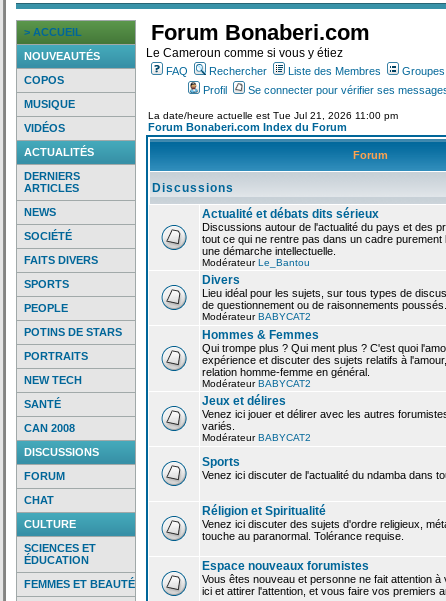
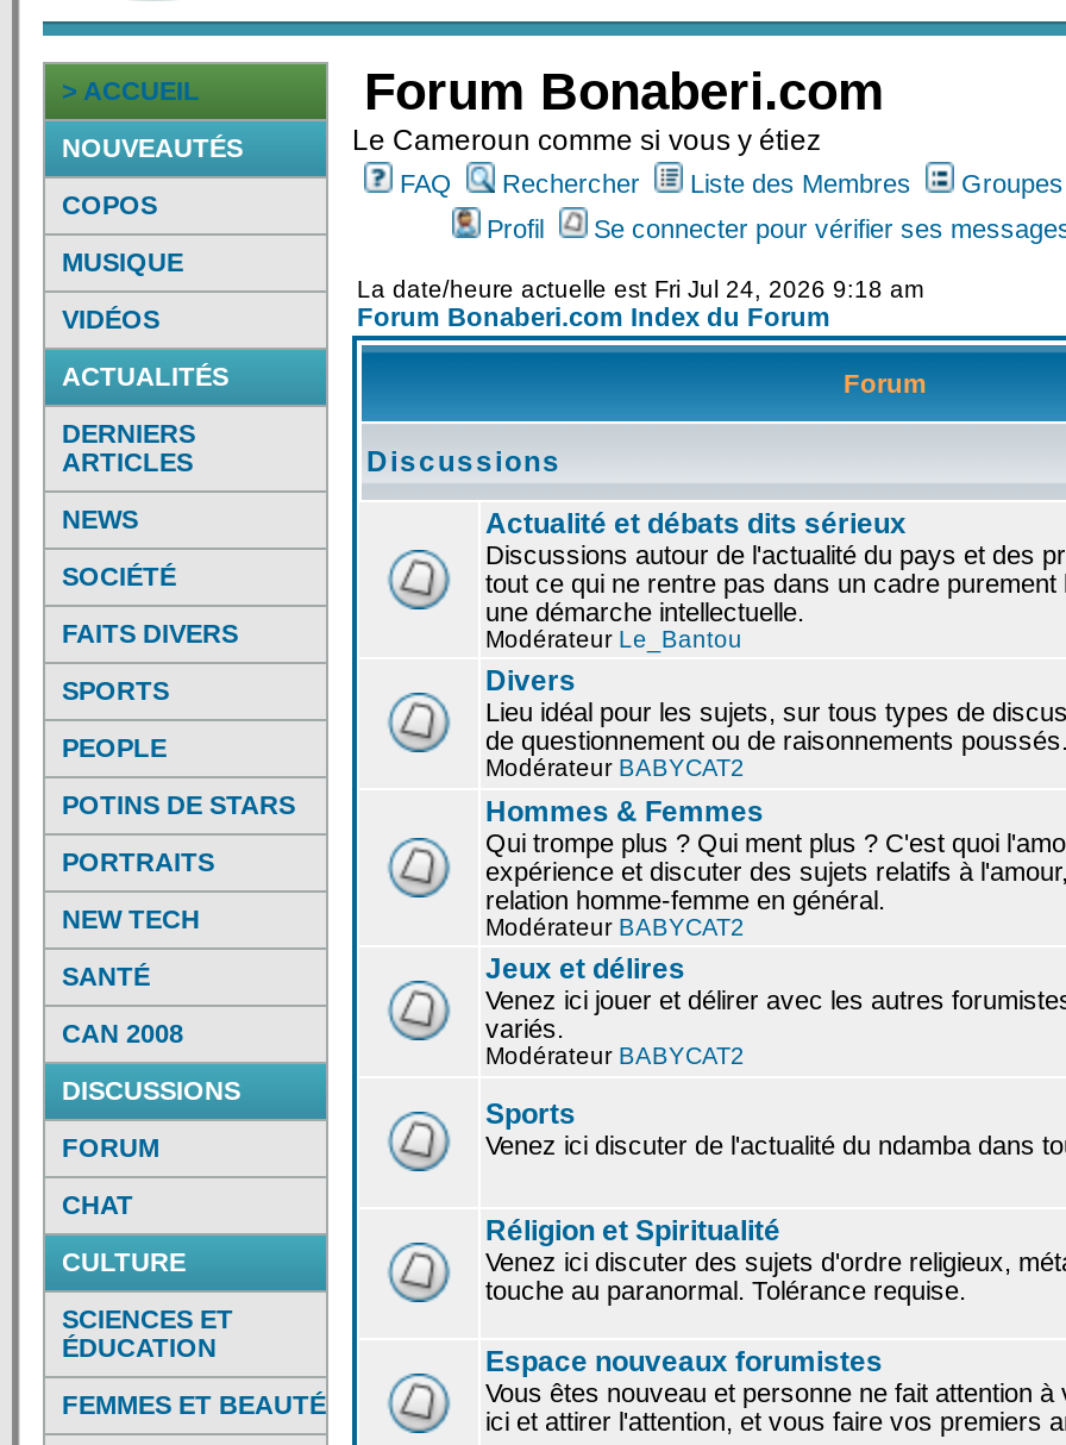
- La date/heure actuelle est Tue Jul 21, 2026 11:00 pm
+ La date/heure actuelle est Fri Jul 24, 2026 9:18 am
